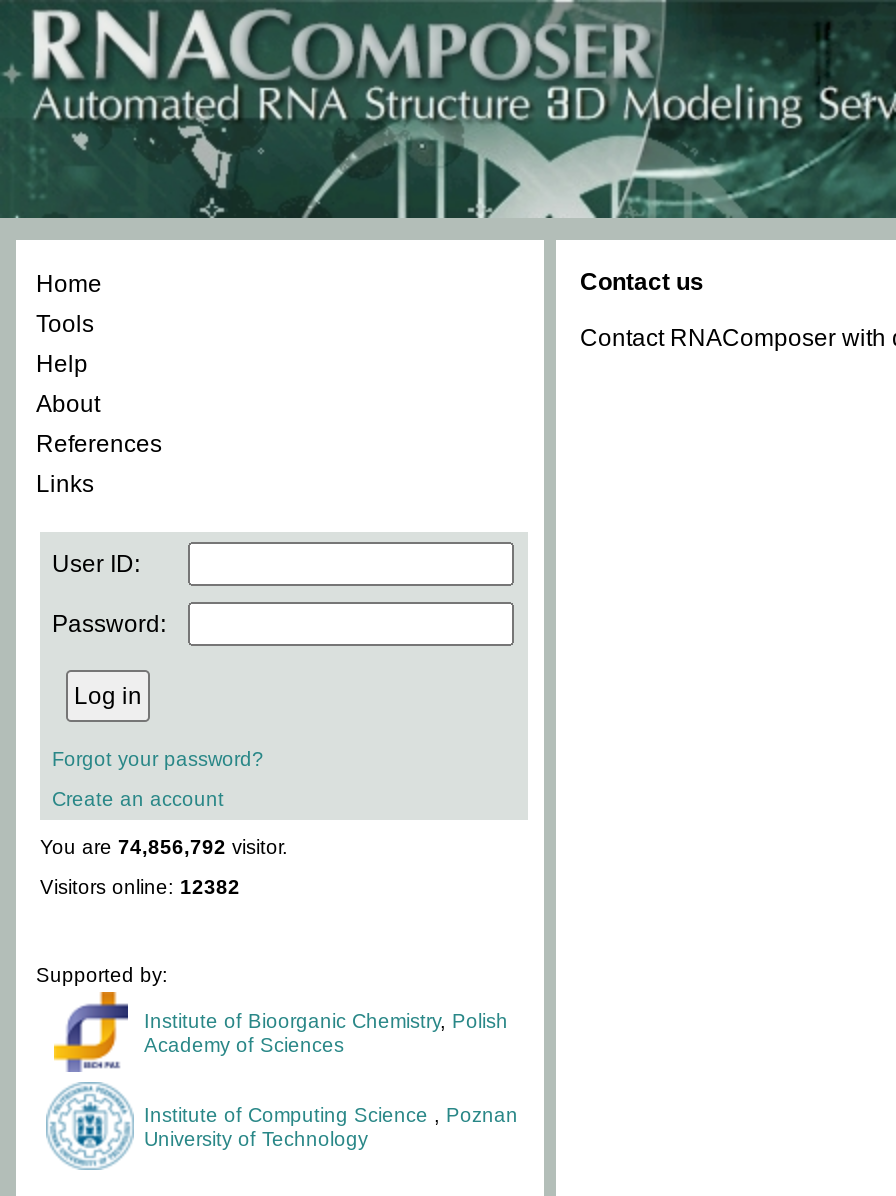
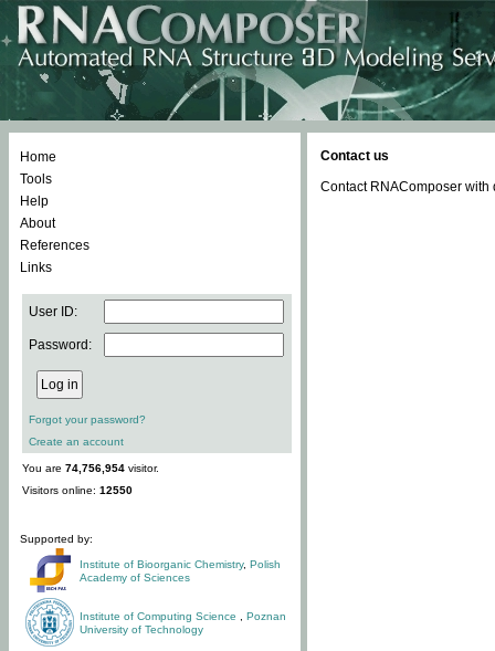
- You are 74,856,792 visitor.
+ You are 74,756,954 visitor.

- Visitors online: 12382
+ Visitors online: 12550
